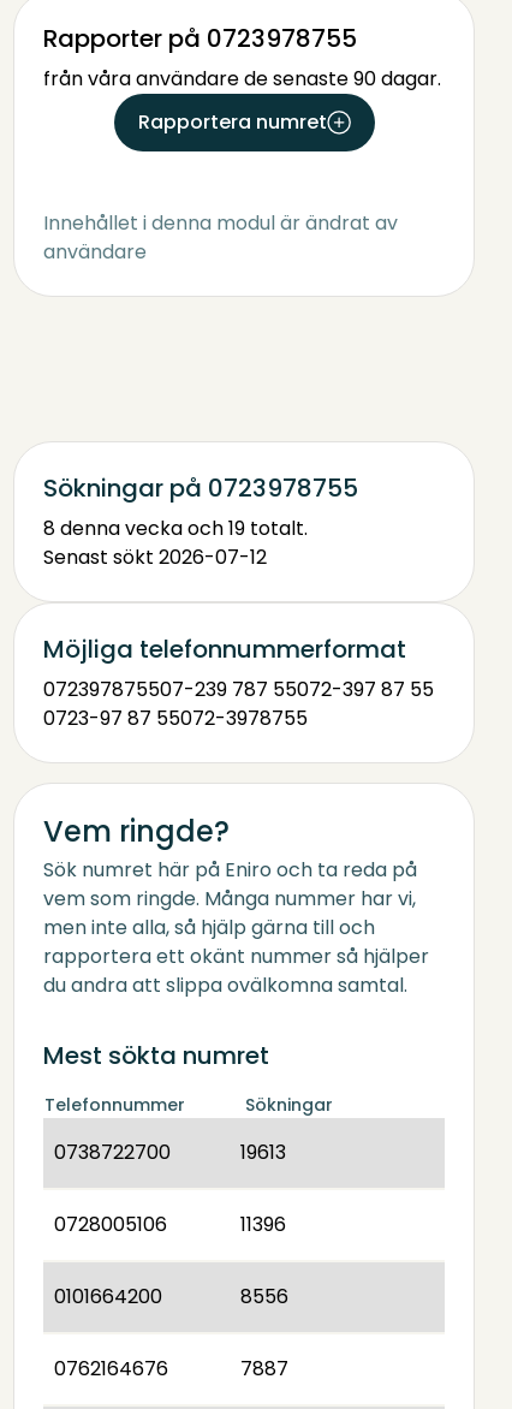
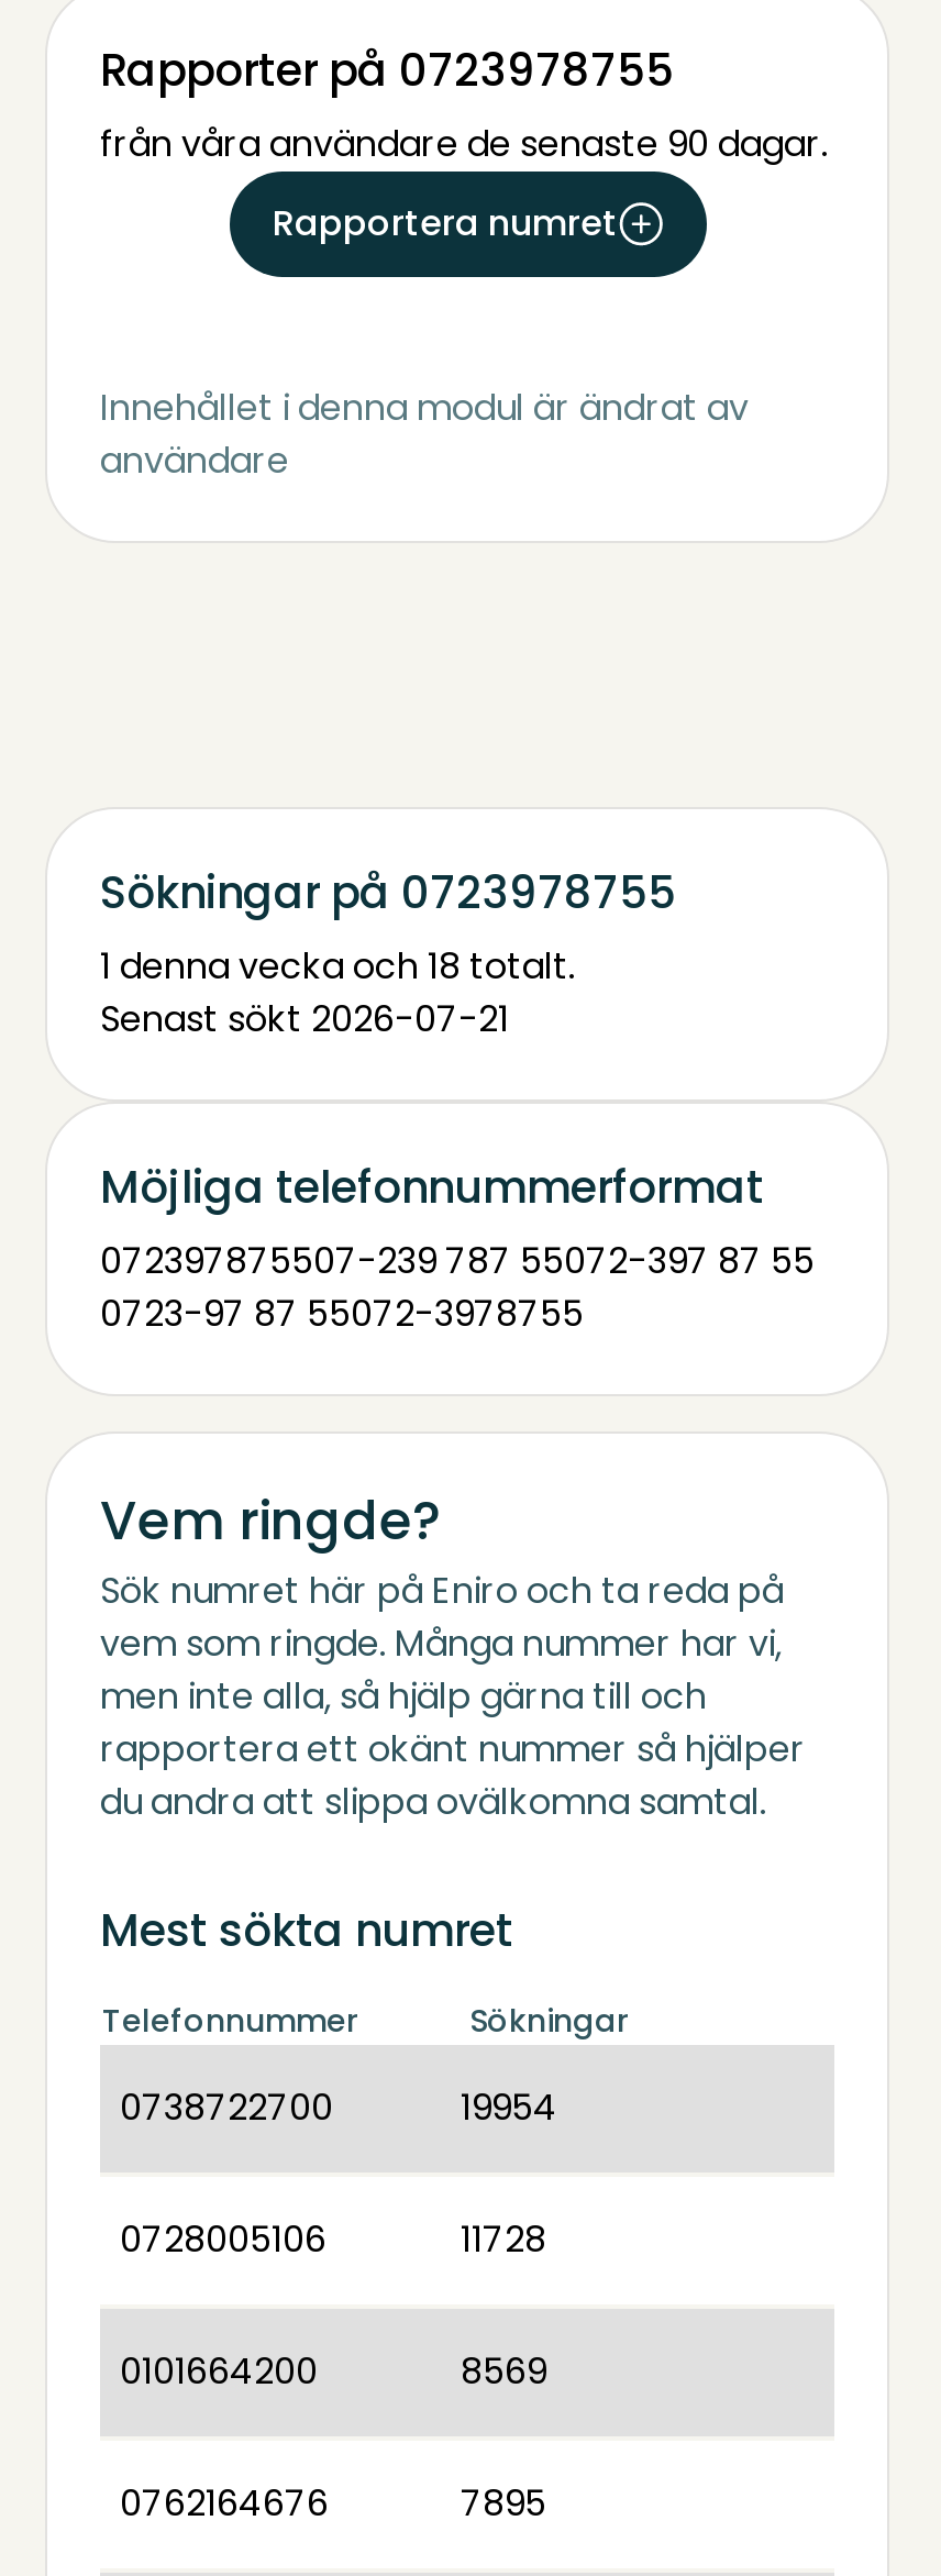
- 8 denna vecka och 19 totalt.
+ 1 denna vecka och 18 totalt.

- Senast sökt 2026-07-12
+ Senast sökt 2026-07-21

- 19613
+ 19954

- 11396
+ 11728

- 8556
+ 8569

- 7887
+ 7895
